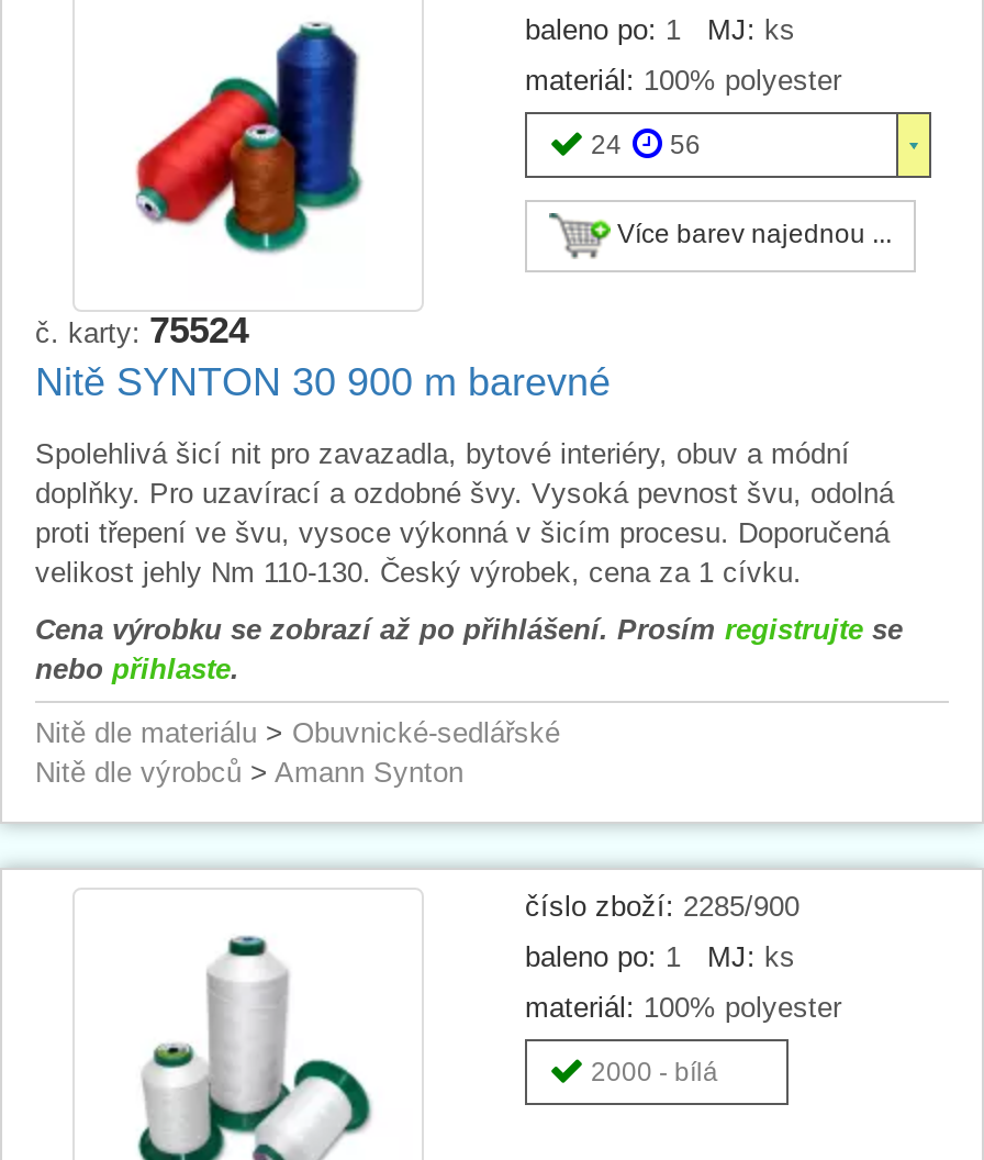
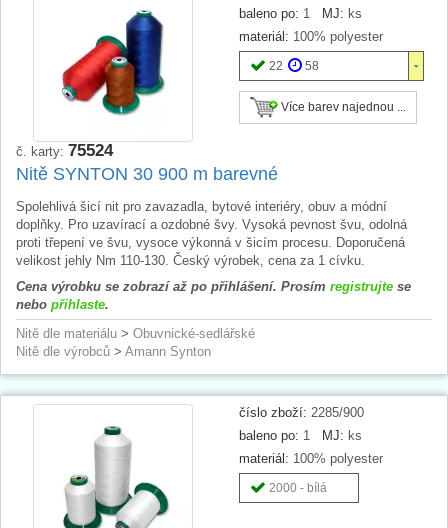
- 24
+ 22

- 56
+ 58
